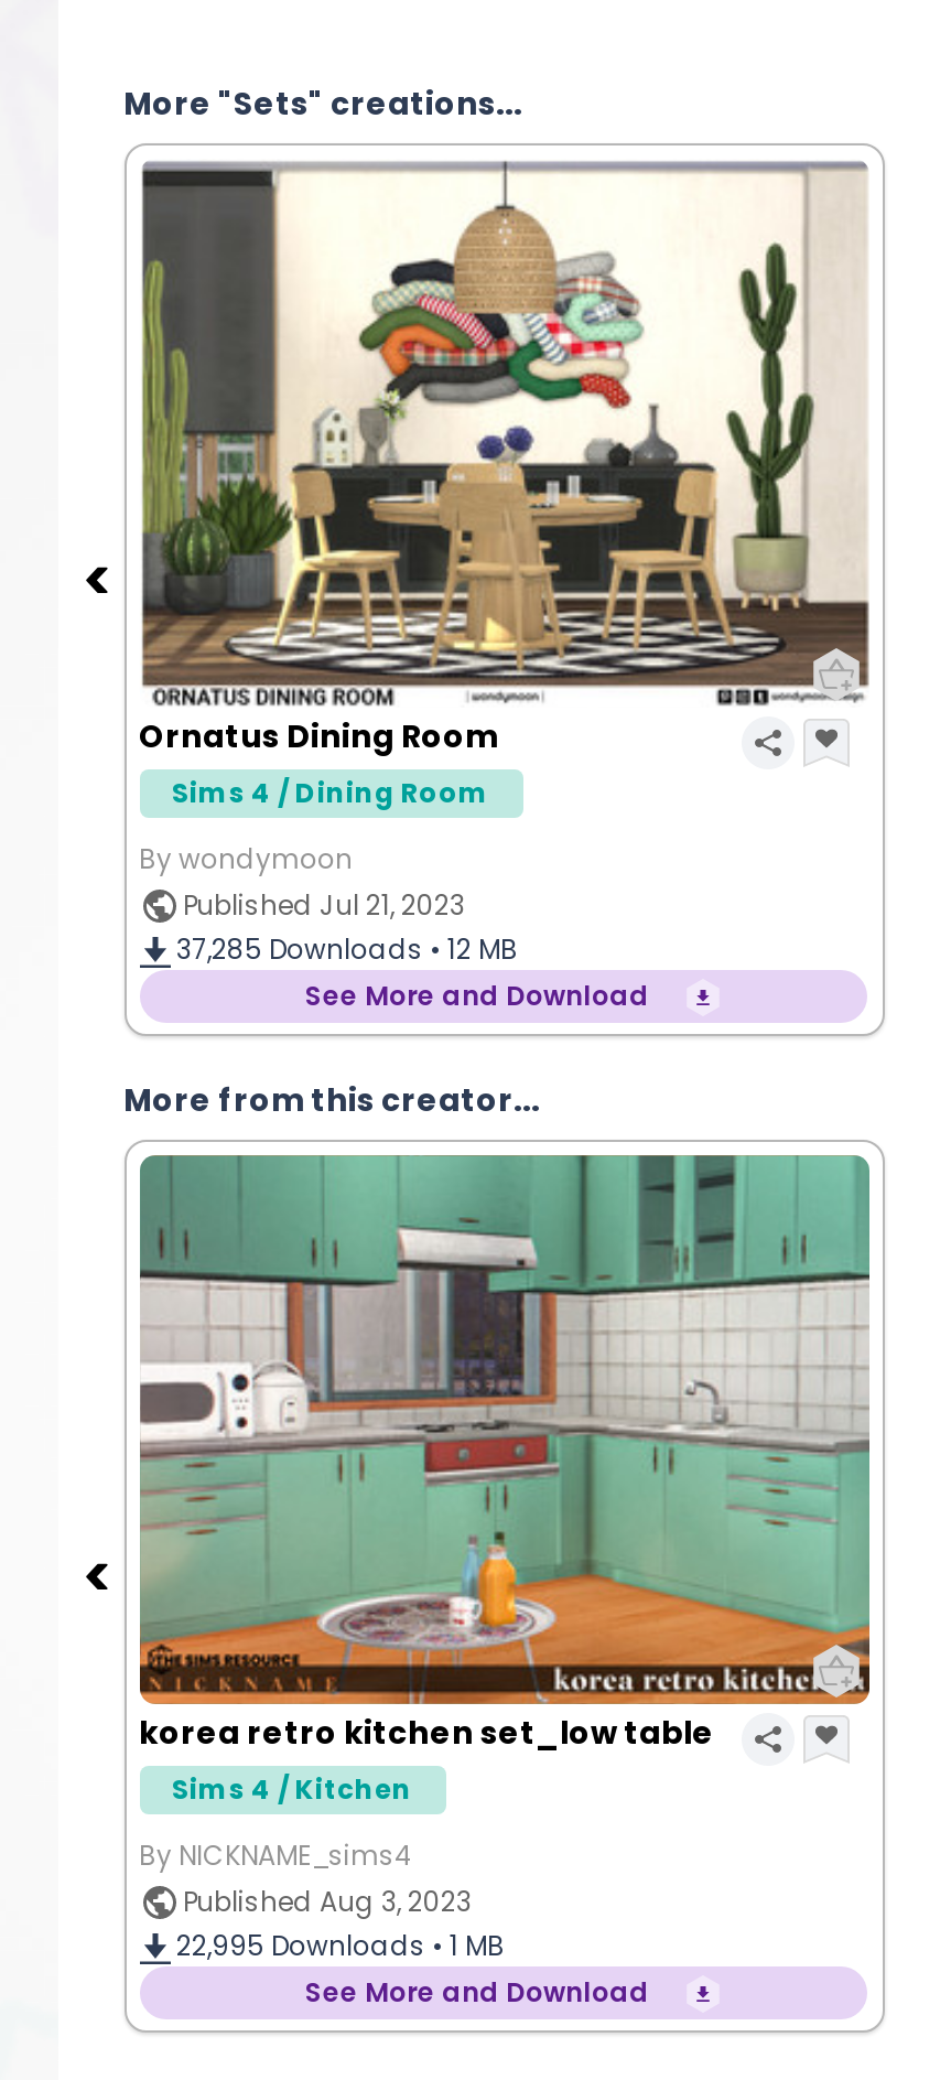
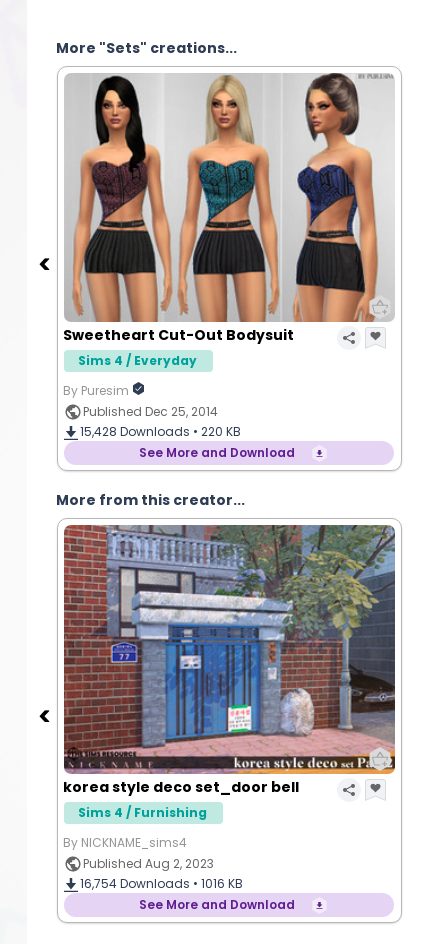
- [image]
- Ornatus Dining Room
- Sims 4 / Dining Room
+ [image]
+ Sweetheart Cut-Out Bodysuit
+ Sims 4 / Everyday

- By wondymoon
- Published Jul 21, 2023
- 37,285 Downloads • 12 MB
+ By Puresim
+ Published Dec 25, 2014
+ 15,428 Downloads • 220 KB

- [image]
- korea retro kitchen set_low table
+ [image]
+ korea style deco set_door bell

- Sims 4 / Kitchen
+ Sims 4 / Furnishing

- Published Aug 3, 2023
+ Published Aug 2, 2023

- 22,995 Downloads • 1 MB
+ 16,754 Downloads • 1016 KB
